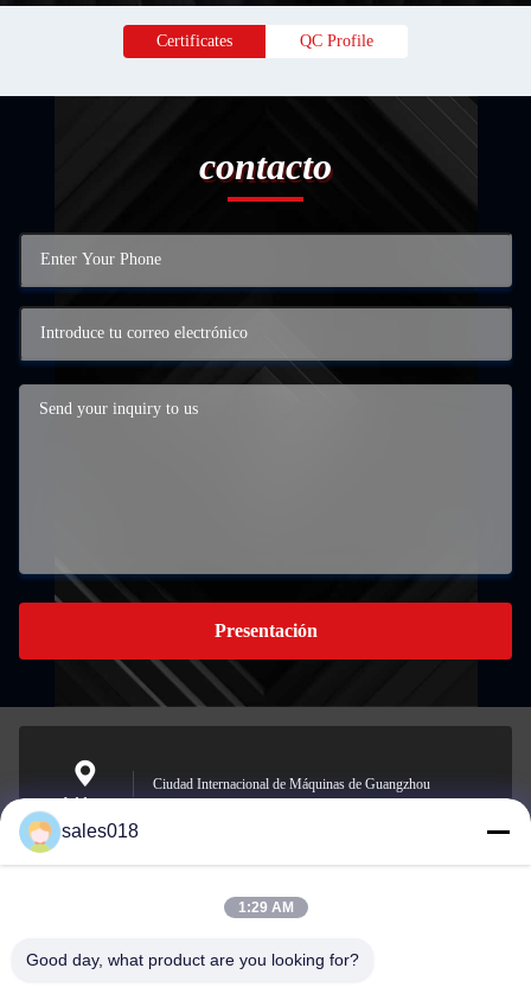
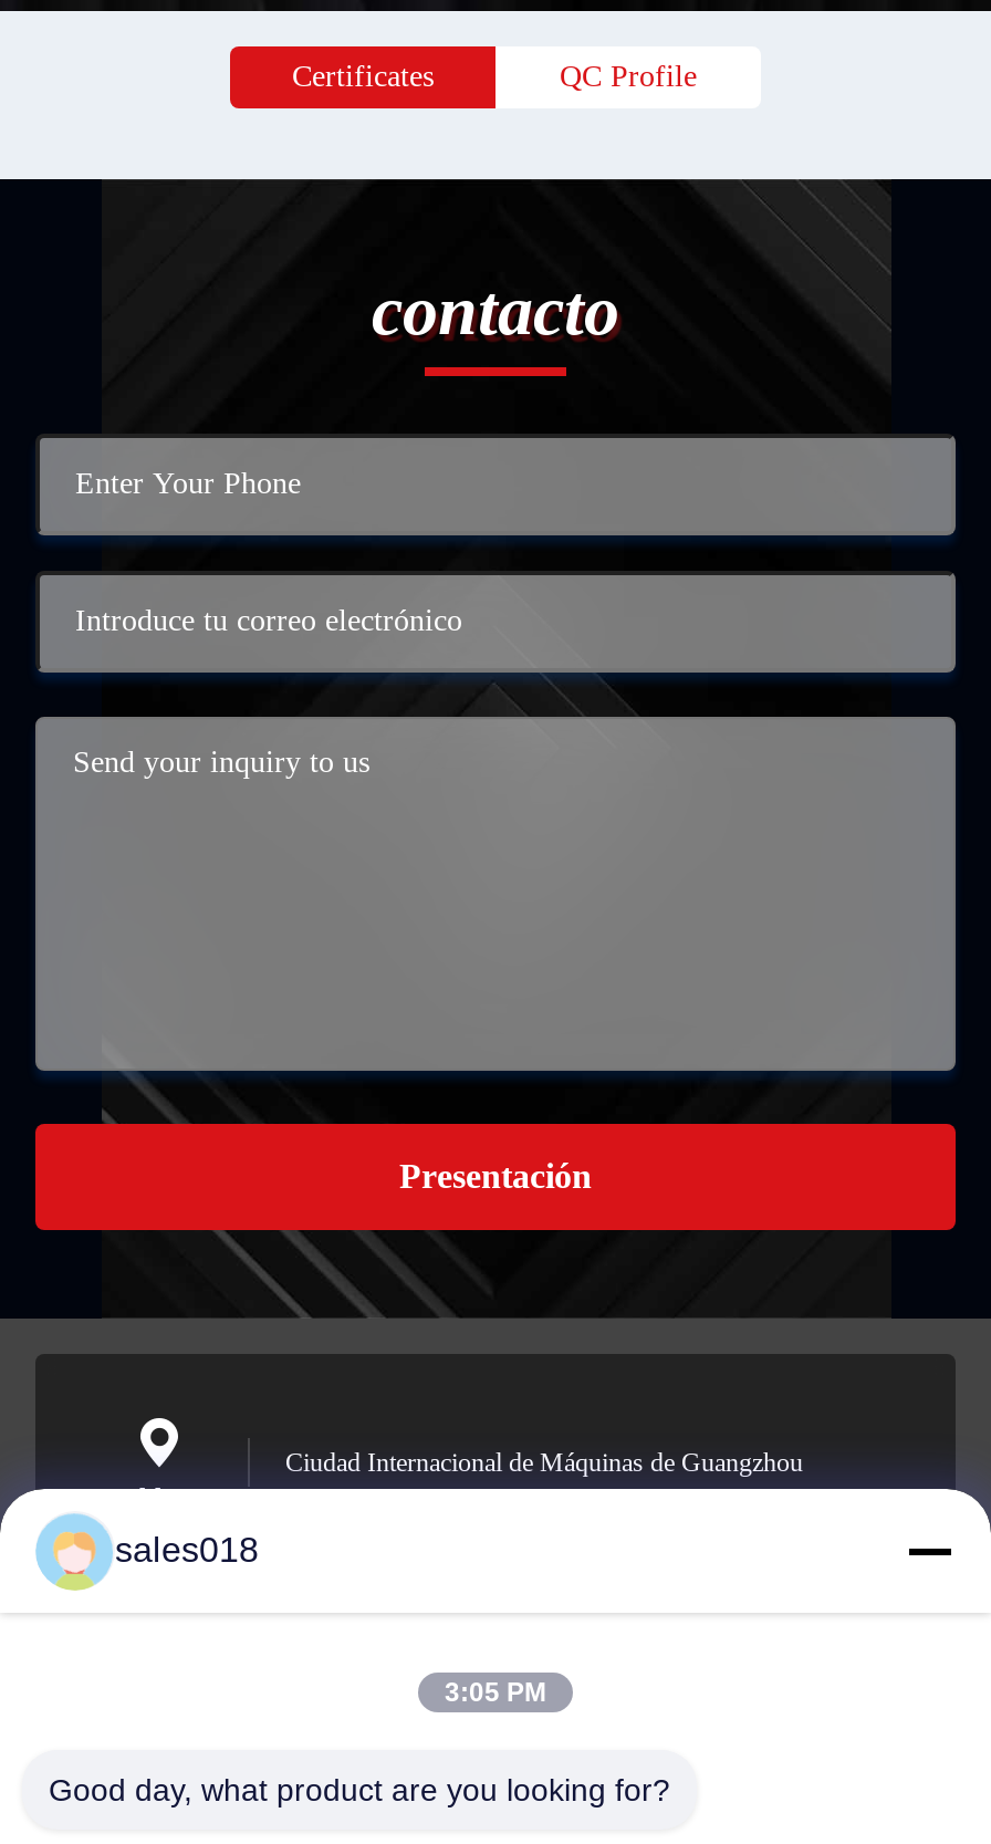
- 1:29 AM
+ 3:05 PM
